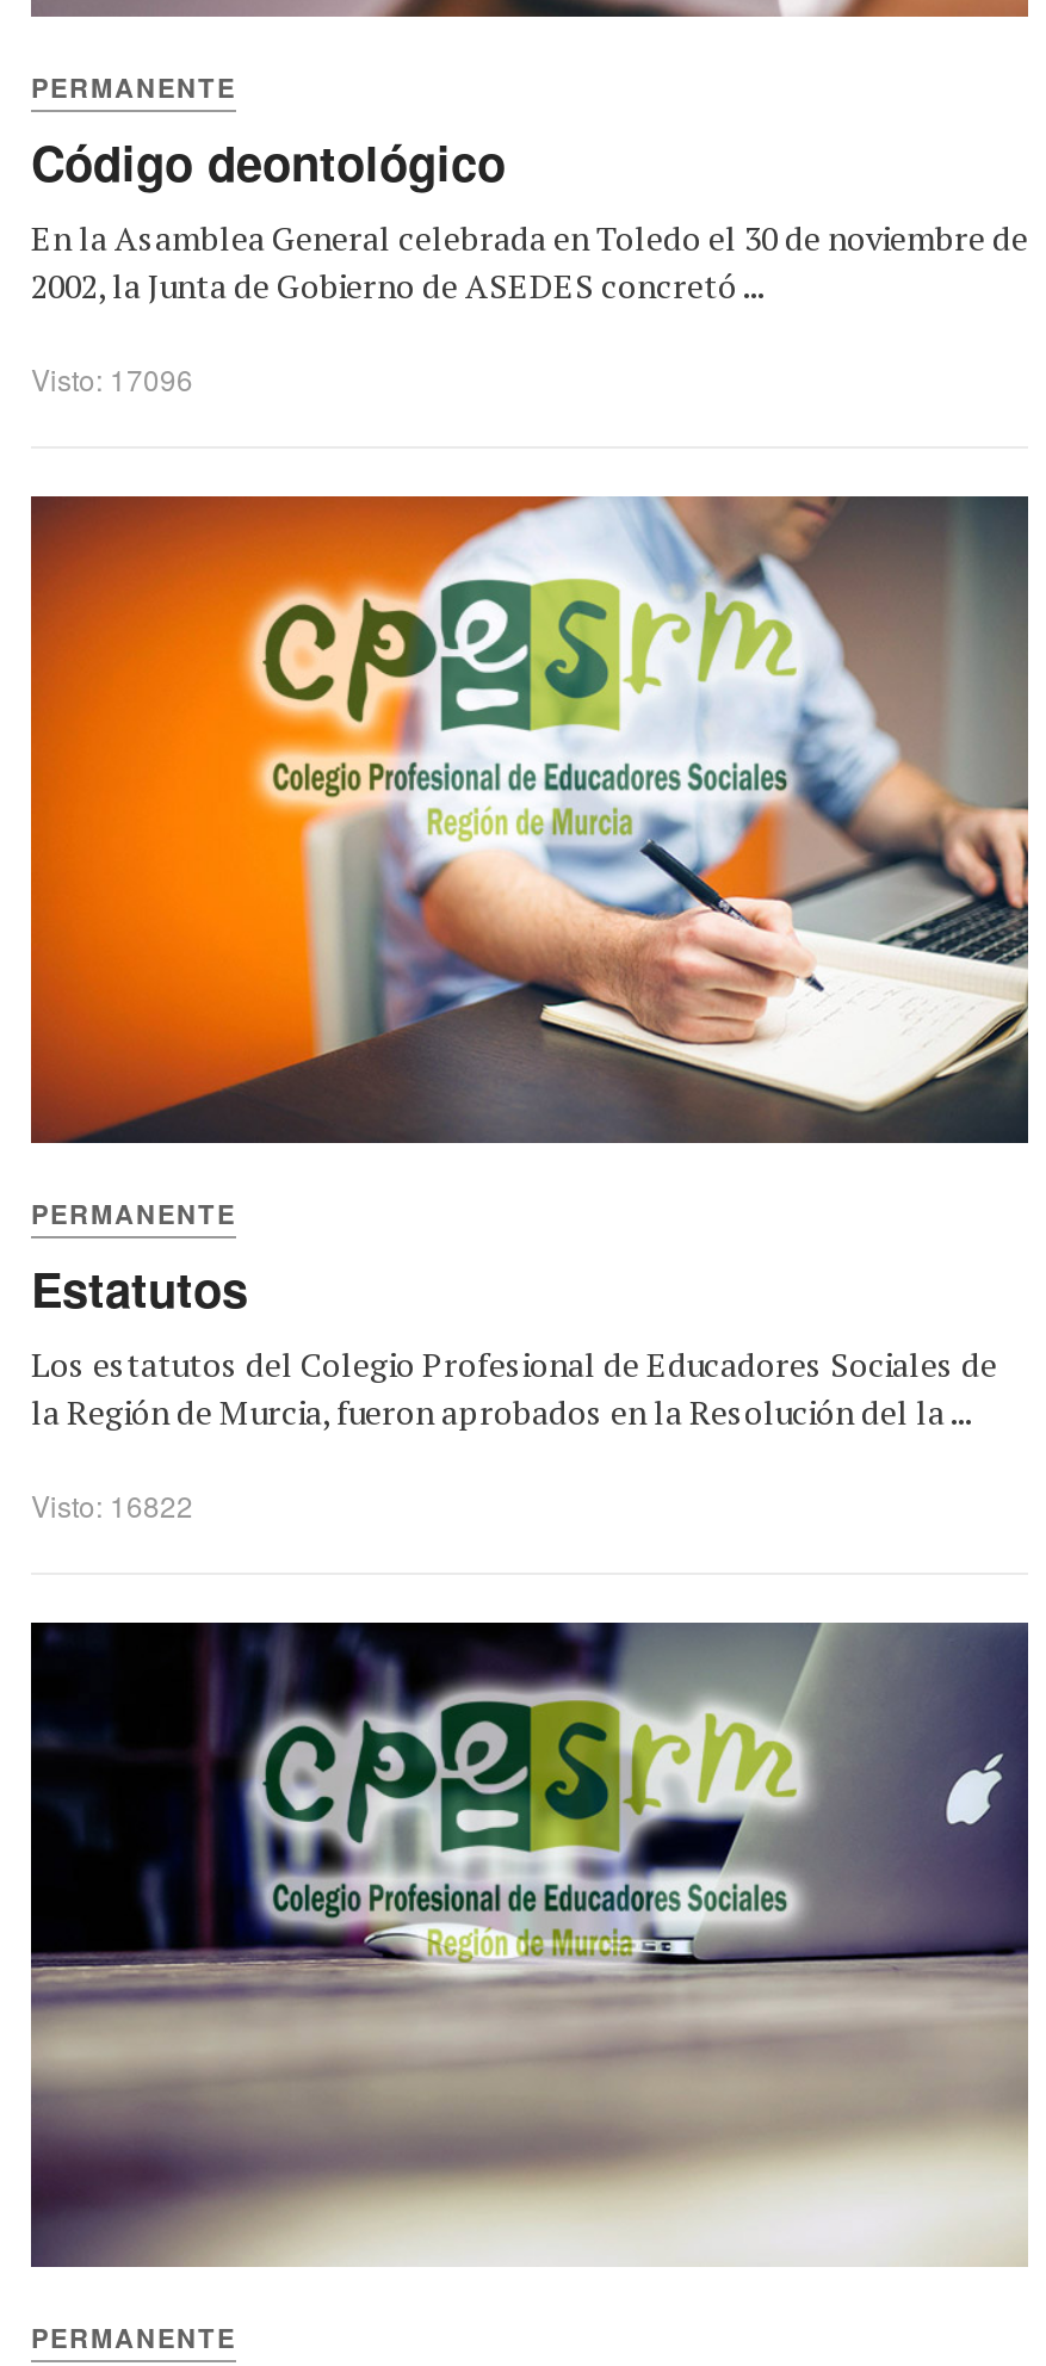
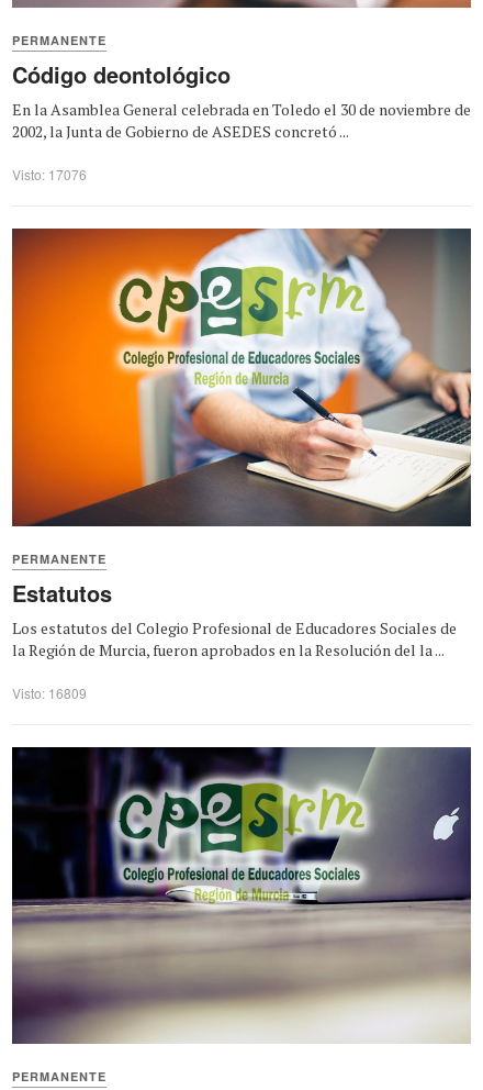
- Visto: 17096
+ Visto: 17076

- Visto: 16822
+ Visto: 16809
